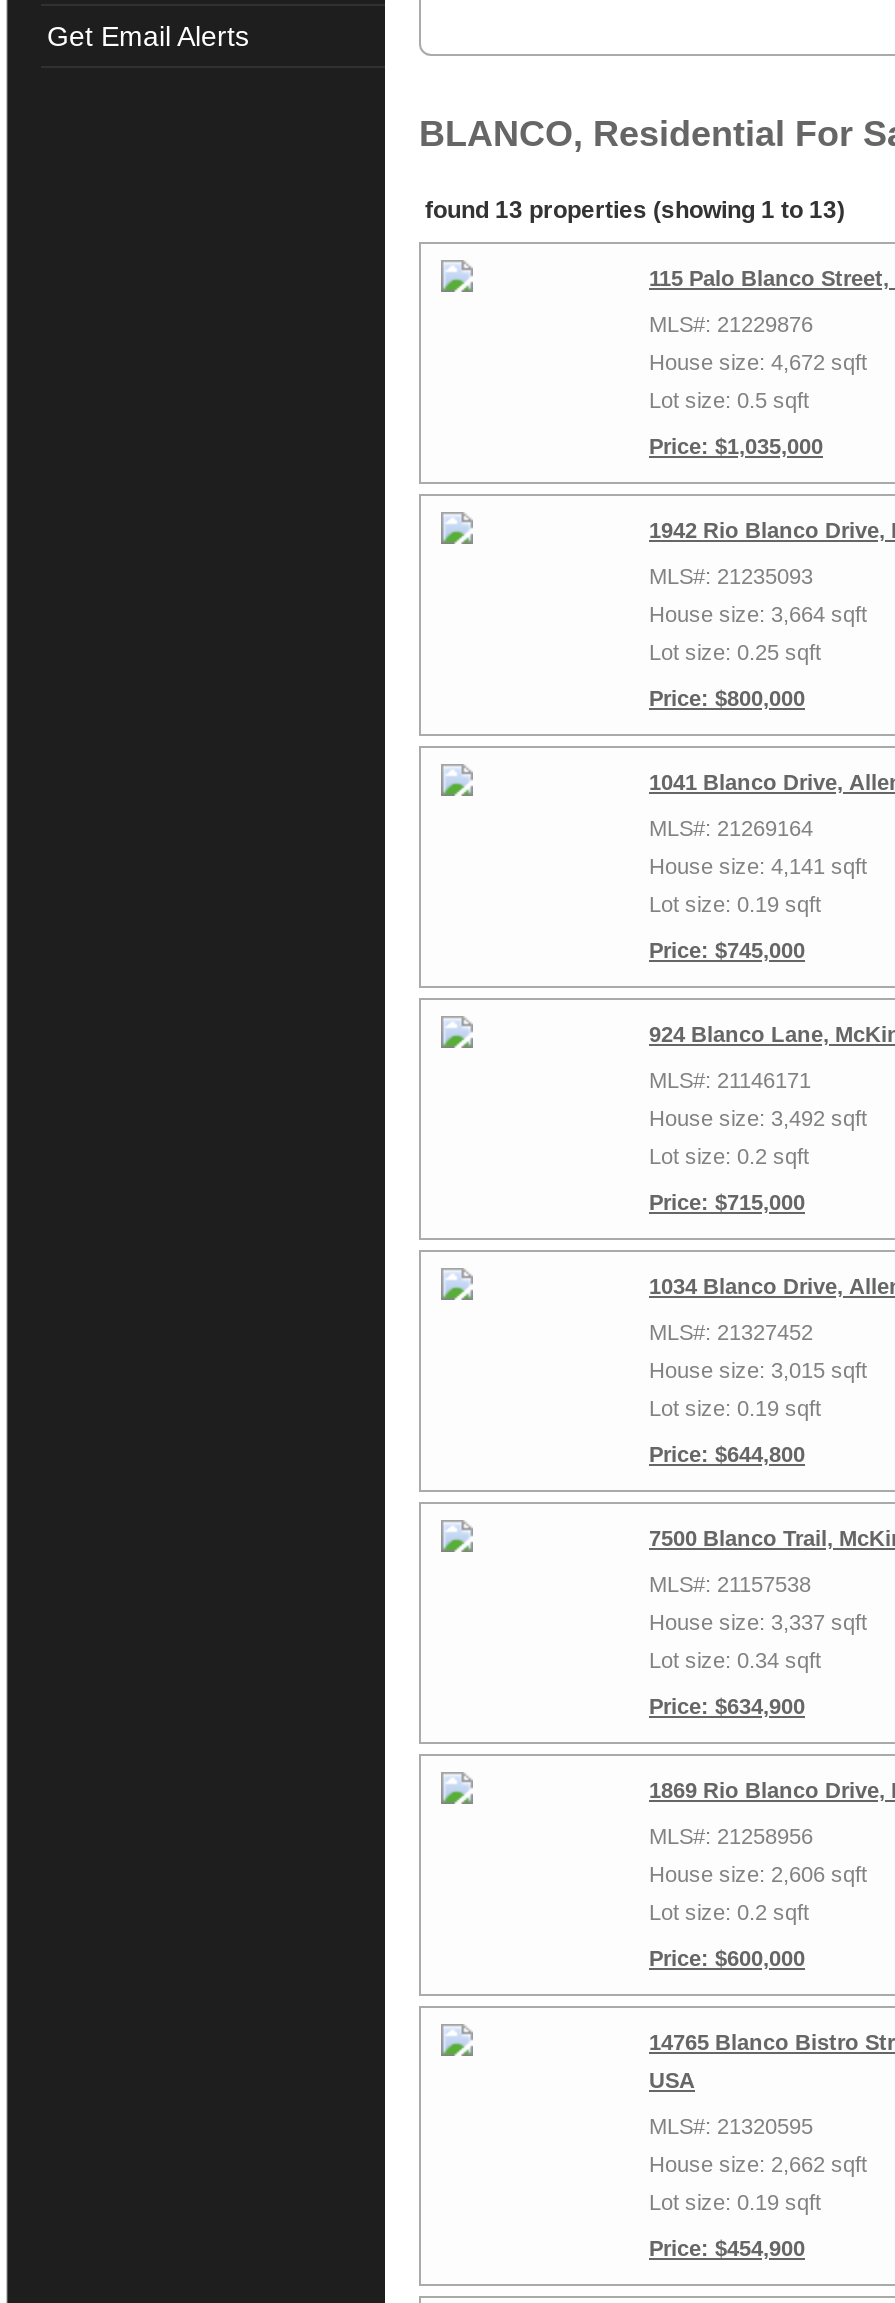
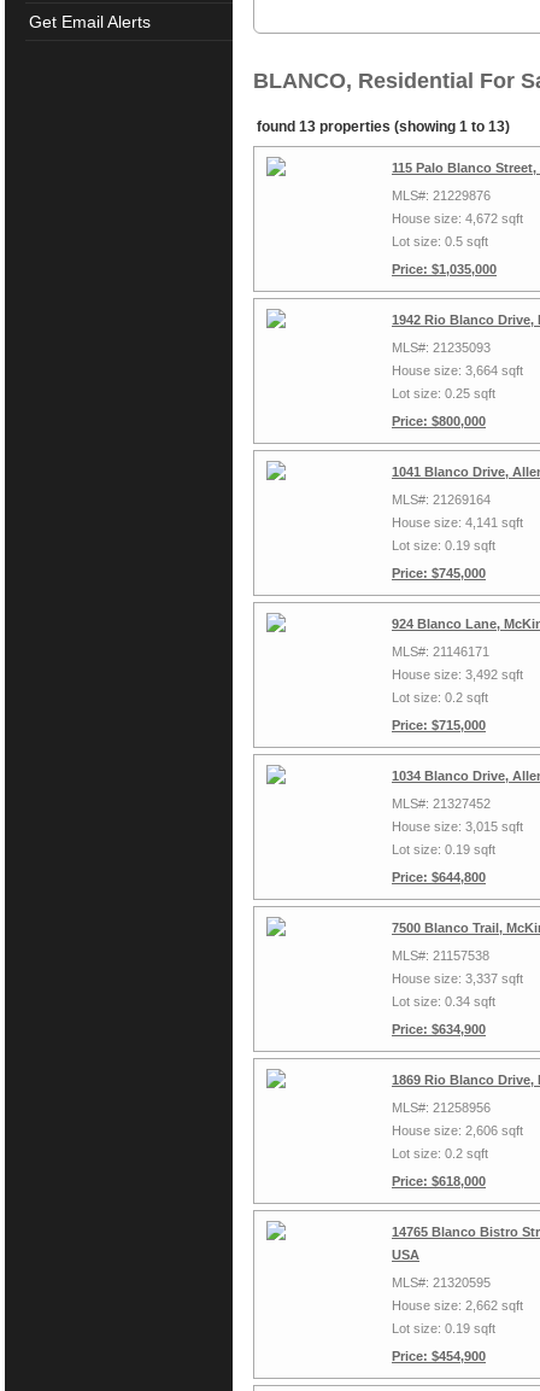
- Price: $600,000
+ Price: $618,000
